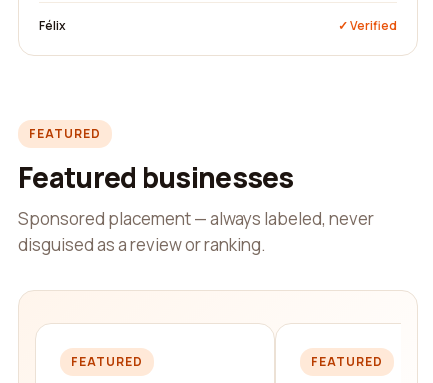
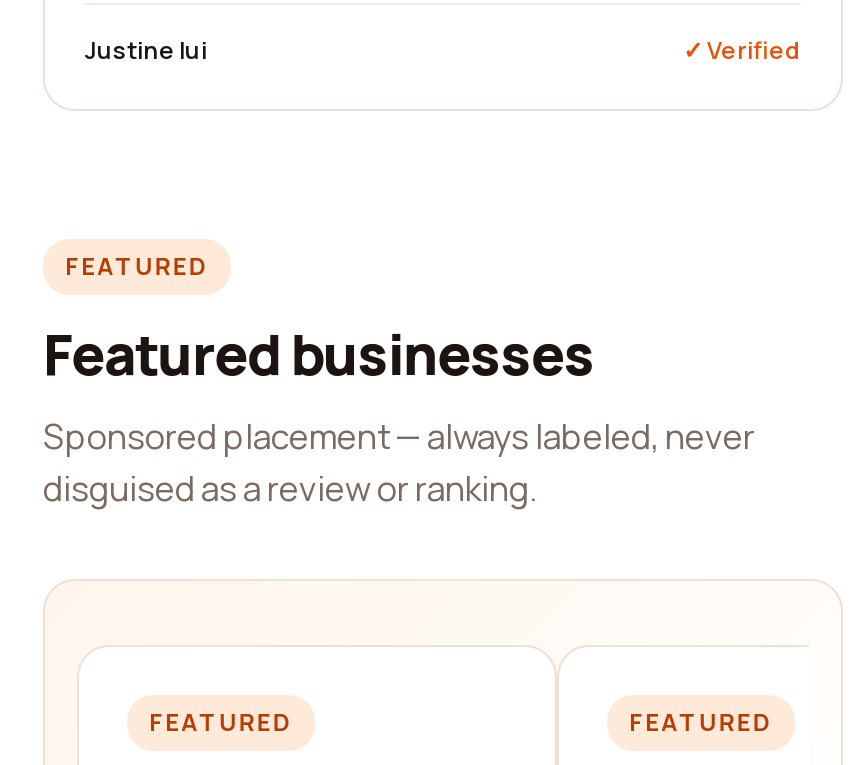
- Félix
+ Justine lui
